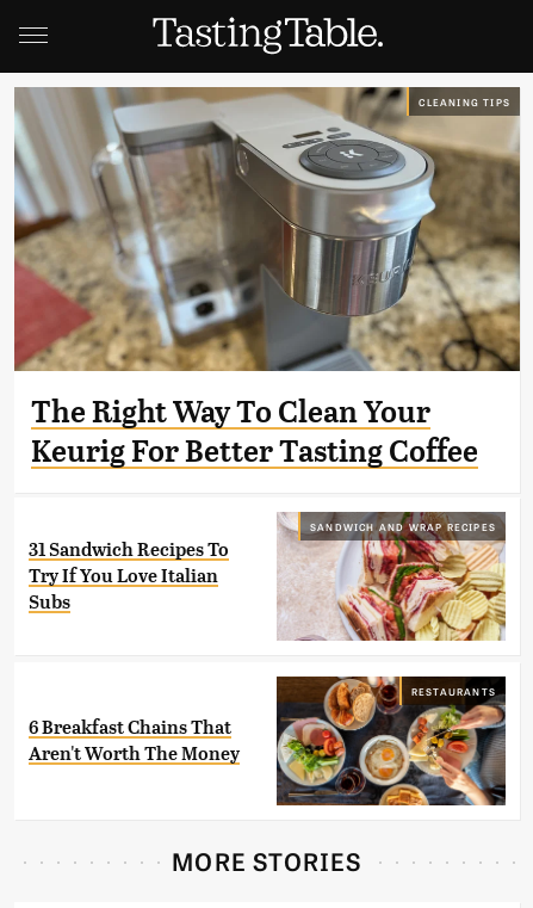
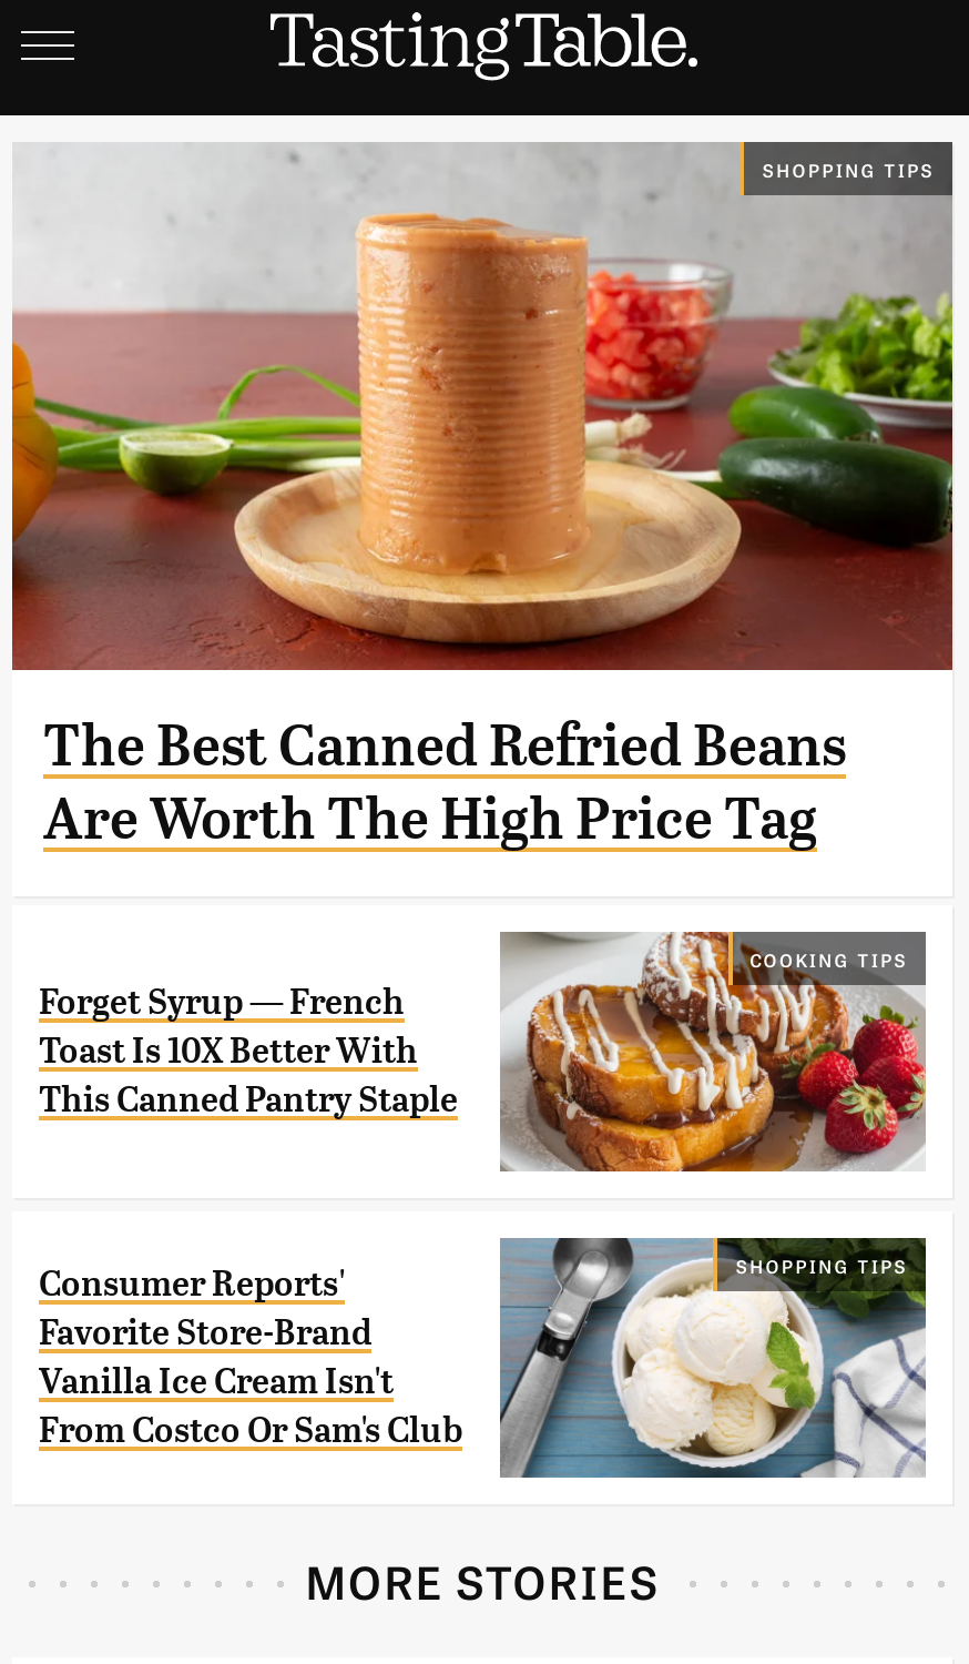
- [image]
- CLEANING TIPS
+ [image]
+ SHOPPING TIPS

- [image]
- The Right Way To Clean Your
- Keurig For Better Tasting Coffee
- SANDWICH AND WRAP RECIPES
- 31 Sandwich Recipes To
- Try If You Love Italian
- Subs
+ [image]
+ The Best Canned Refried Beans
+ Are Worth The High Price Tag
+ COOKING TIPS
+ Forget Syrup — French
+ Toast Is 10X Better With
+ This Canned Pantry Staple

- [image]
- RESTAURANTS
- 6 Breakfast Chains That
- Aren't Worth The Money
+ [image]
+ SHOPPING TIPS
+ Consumer Reports'
+ Favorite Store-Brand
+ Vanilla Ice Cream Isn't
+ From Costco Or Sam's Club
